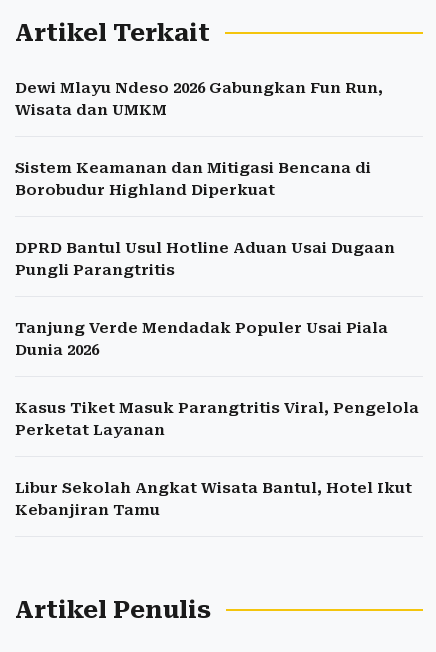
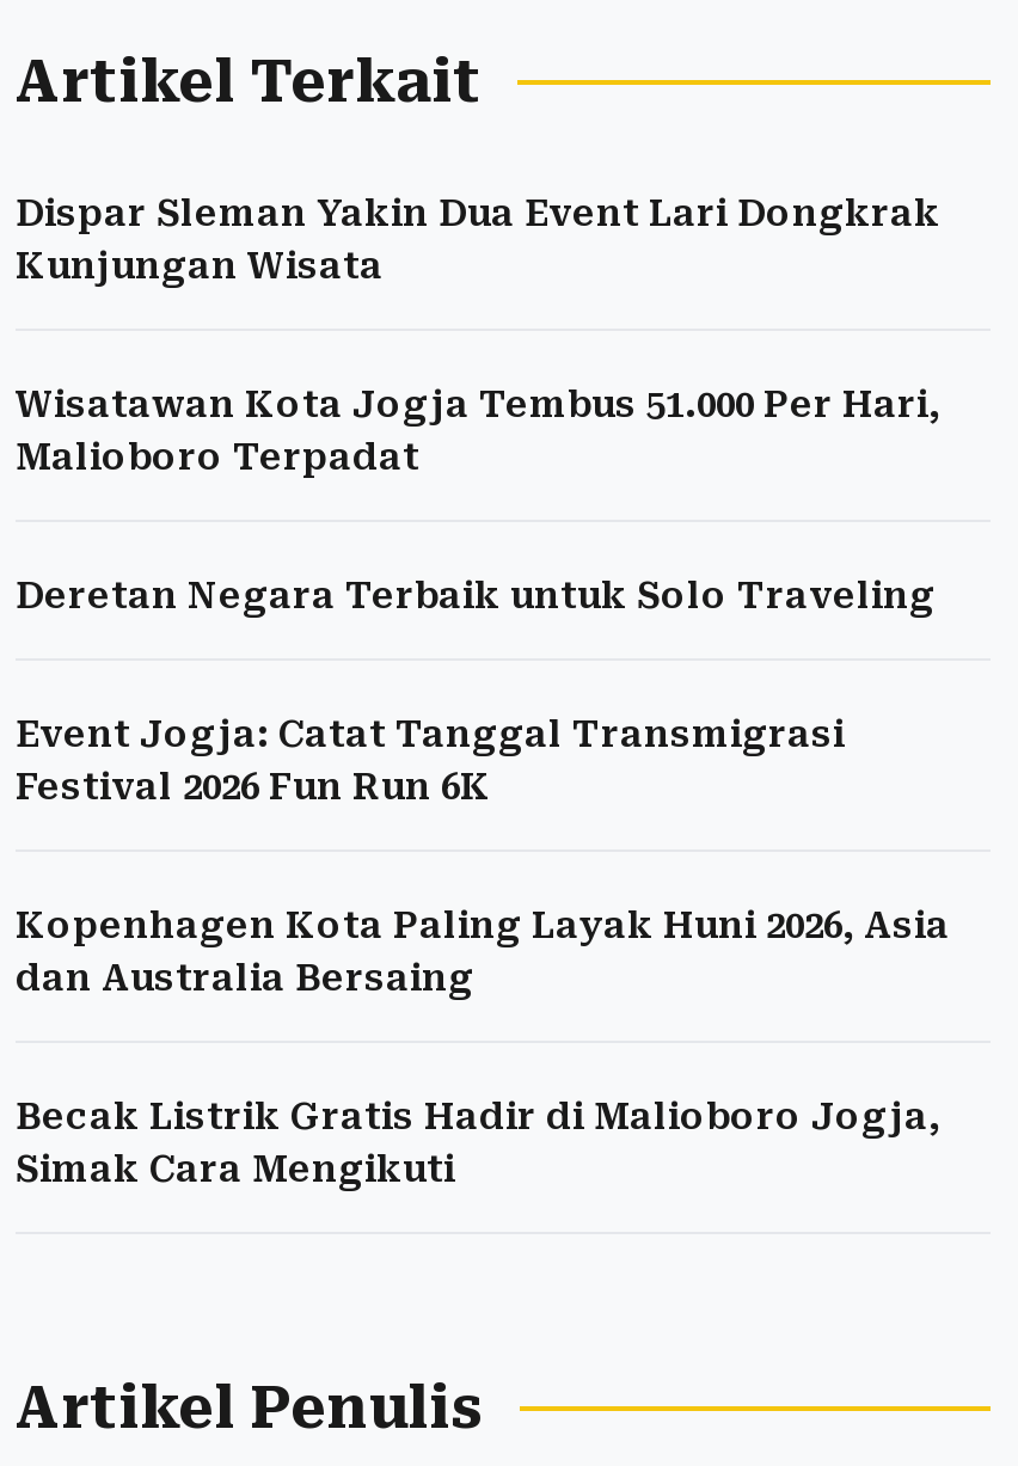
- Dewi Mlayu Ndeso 2026 Gabungkan Fun Run,
- Wisata dan UMKM
+ Dispar Sleman Yakin Dua Event Lari Dongkrak
+ Kunjungan Wisata

- Sistem Keamanan dan Mitigasi Bencana di
- Borobudur Highland Diperkuat
+ Wisatawan Kota Jogja Tembus 51.000 Per Hari,
+ Malioboro Terpadat

- DPRD Bantul Usul Hotline Aduan Usai Dugaan
- Pungli Parangtritis
+ Deretan Negara Terbaik untuk Solo Traveling

- Tanjung Verde Mendadak Populer Usai Piala
- Dunia 2026
+ Event Jogja: Catat Tanggal Transmigrasi
+ Festival 2026 Fun Run 6K

- Kasus Tiket Masuk Parangtritis Viral, Pengelola
- Perketat Layanan
+ Kopenhagen Kota Paling Layak Huni 2026, Asia
+ dan Australia Bersaing

- Libur Sekolah Angkat Wisata Bantul, Hotel Ikut
- Kebanjiran Tamu
+ Becak Listrik Gratis Hadir di Malioboro Jogja,
+ Simak Cara Mengikuti
